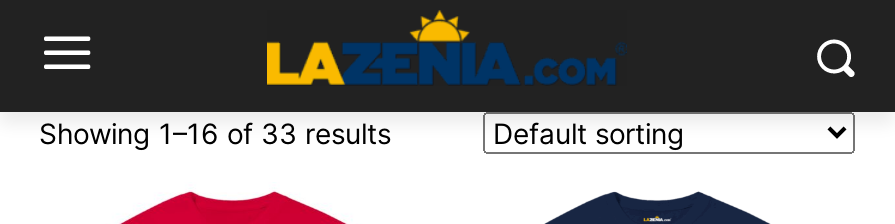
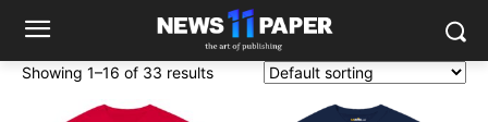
- [image]
+ [image]
